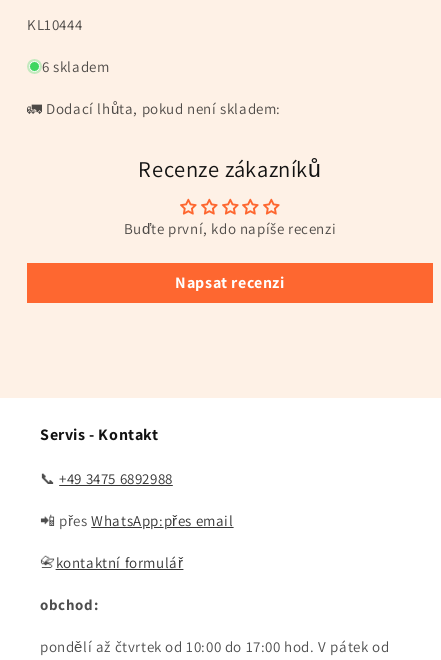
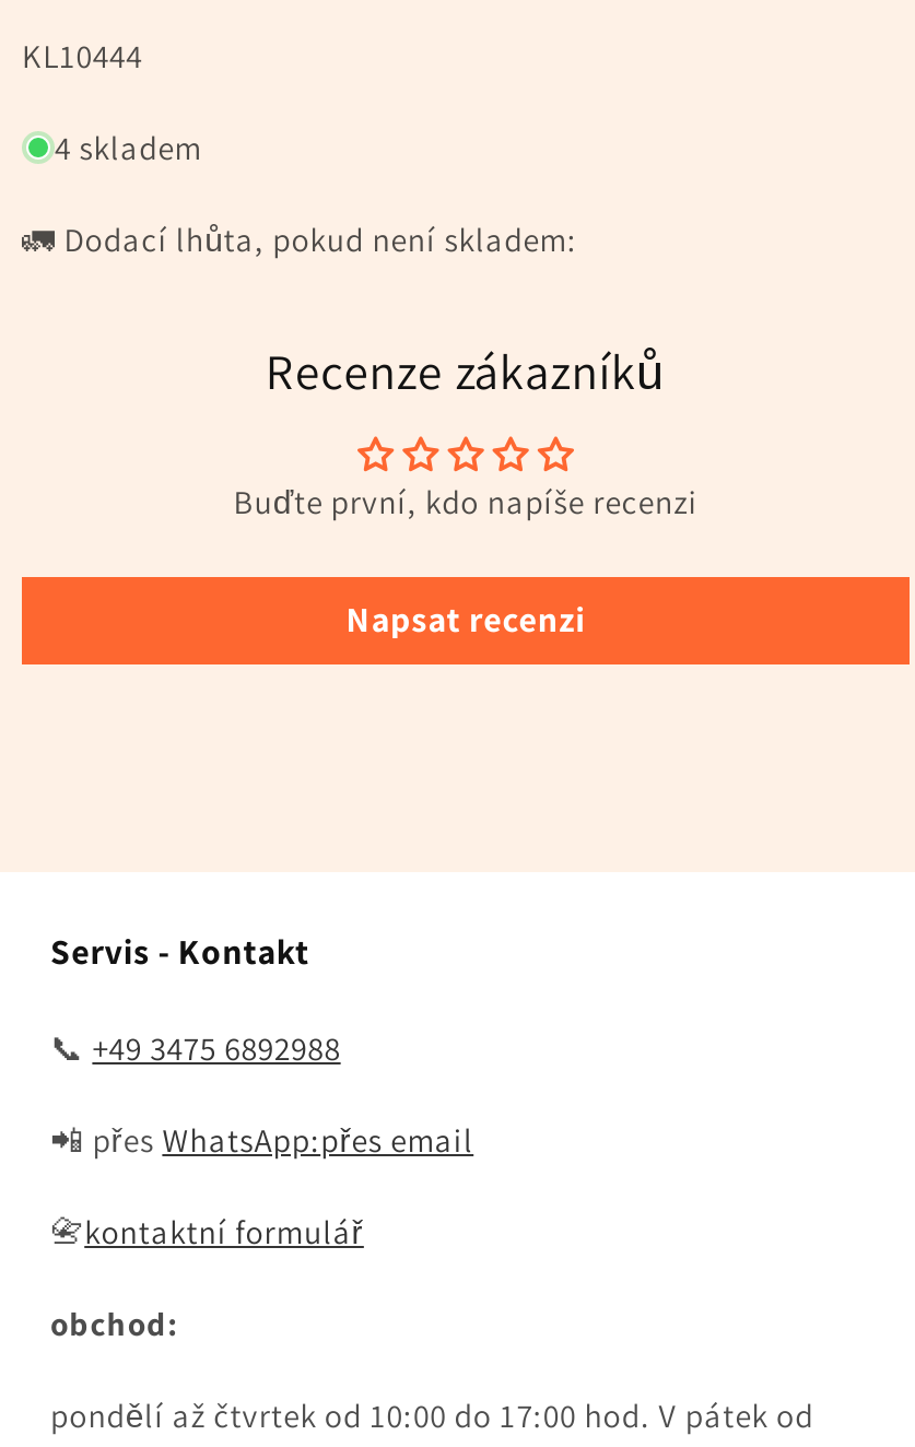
- 6 skladem
+ 4 skladem
